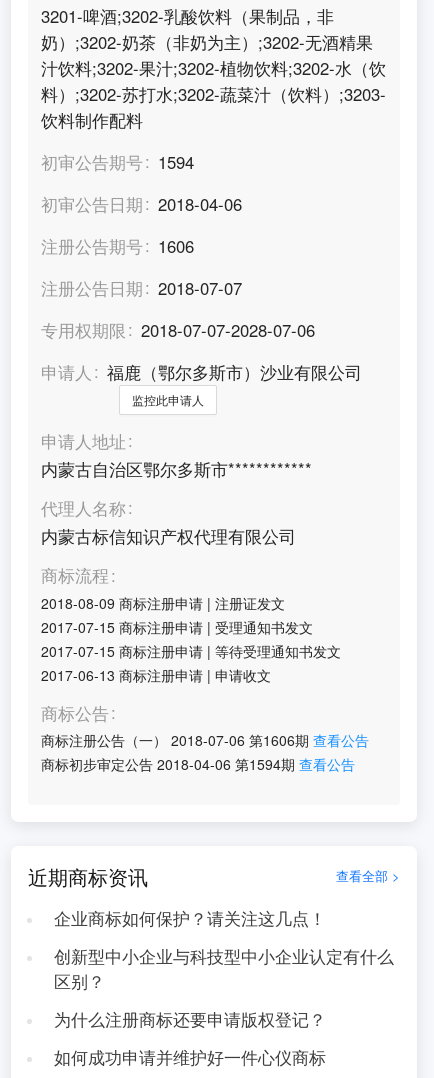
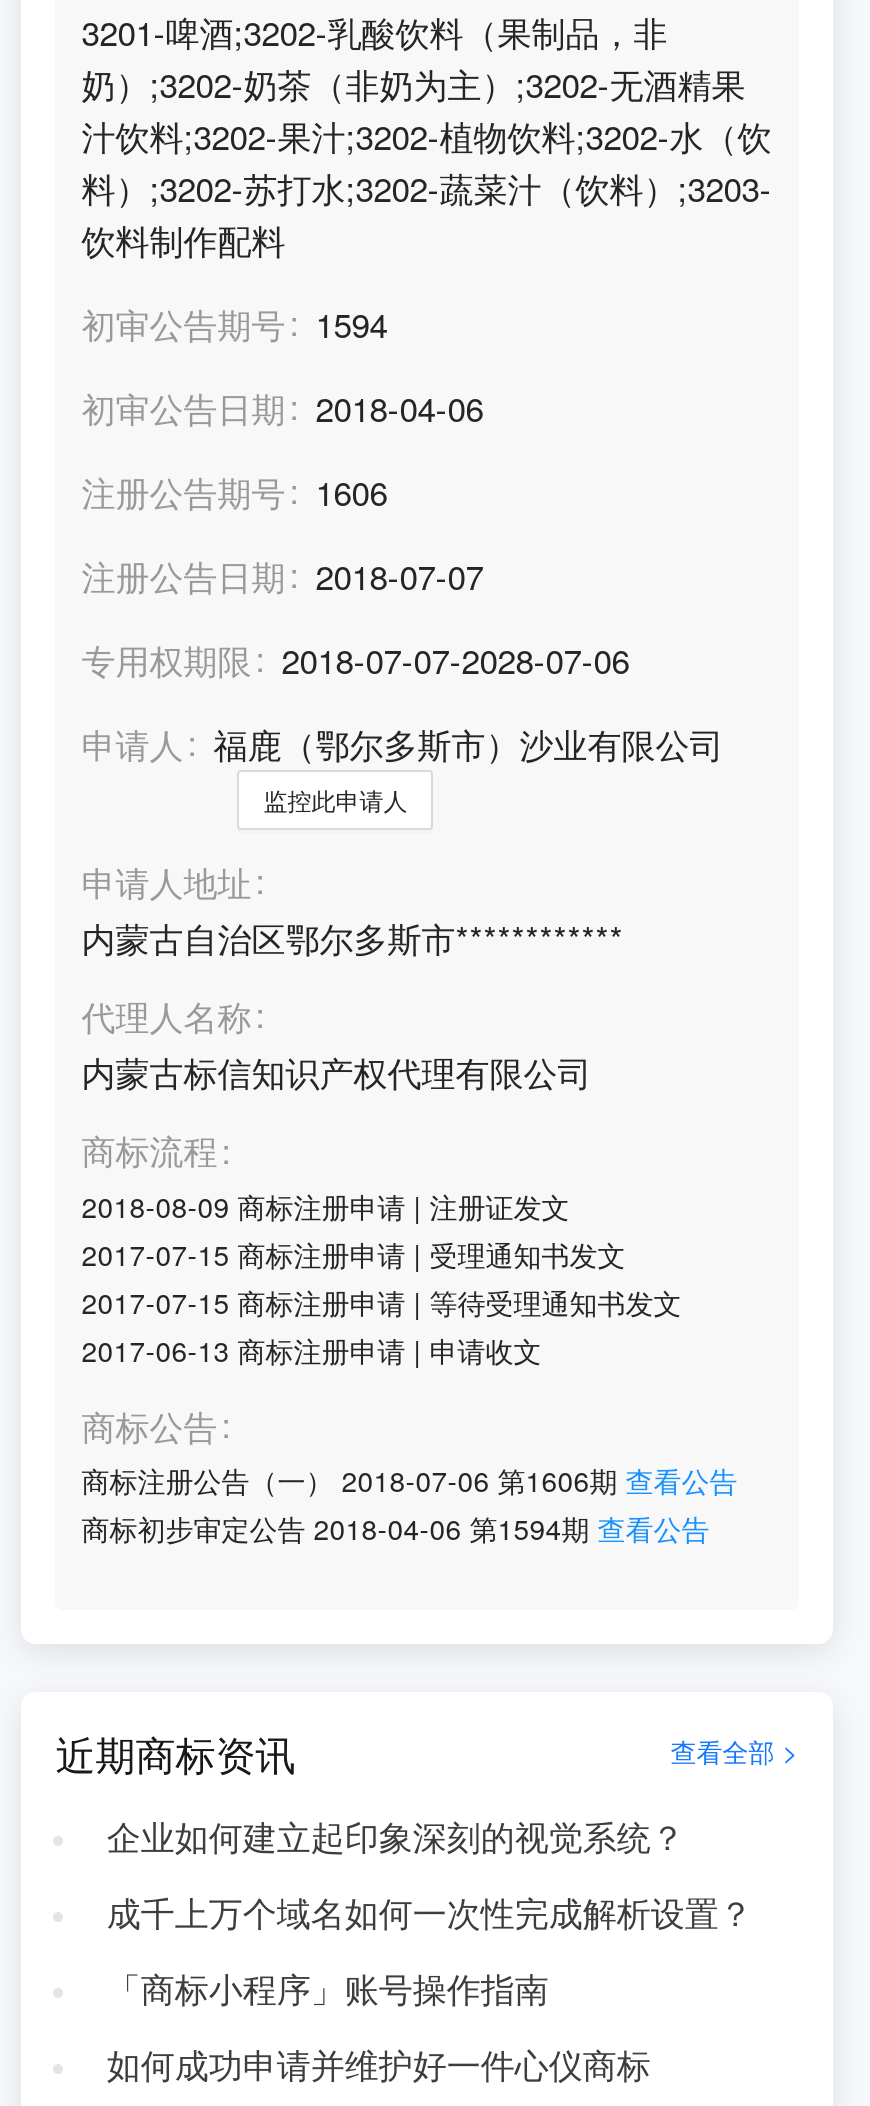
- 企业商标如何保护？请关注这几点！
+ 企业如何建立起印象深刻的视觉系统？

- 创新型中小企业与科技型中小企业认定有什么
- 区别？
+ 成千上万个域名如何一次性完成解析设置？

- 为什么注册商标还要申请版权登记？
+ 「商标小程序」账号操作指南
